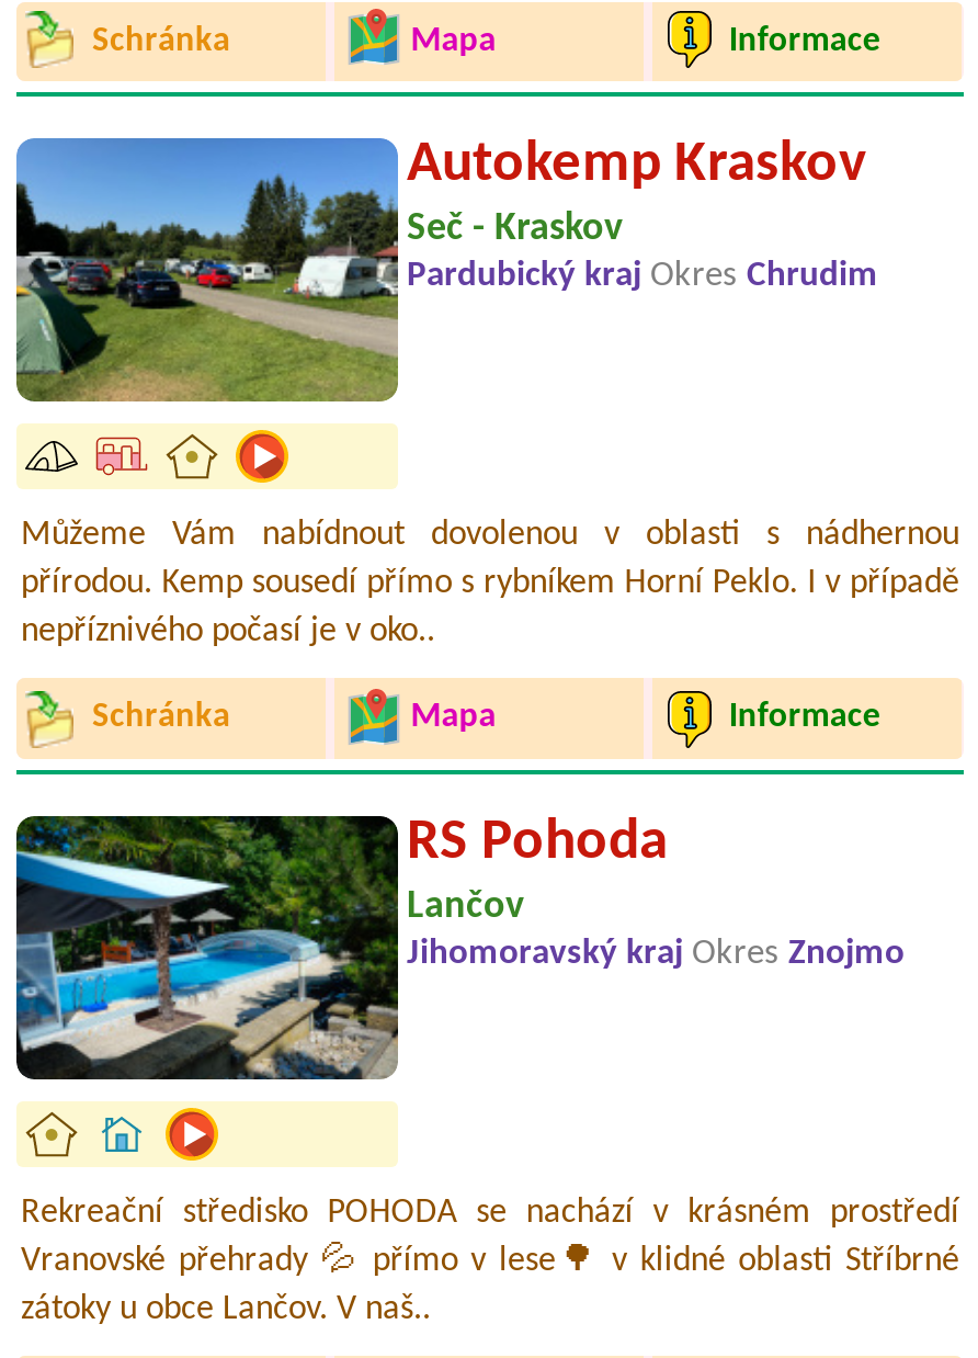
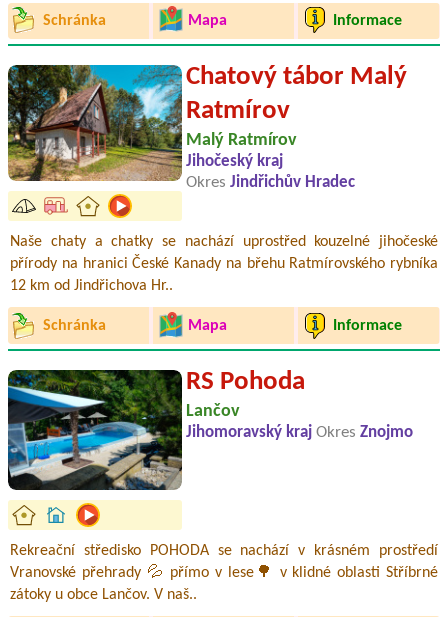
- [image]
- Autokemp Kraskov
- Seč - Kraskov
- Pardubický kraj Okres Chrudim
+ [image]
+ Chatový tábor Malý
+ Ratmírov
+ Malý Ratmírov
+ Jihočeský kraj
+ Okres Jindřichův Hradec

- Můžeme Vám nabídnout dovolenou v oblasti s nádhernou
- přírodou. Kemp sousedí přímo s rybníkem Horní Peklo. I v případě
- nepříznivého počasí je v oko..
+ Naše chaty a chatky se nachází uprostřed kouzelné jihočeské
+ přírody na hranici České Kanady na břehu Ratmírovského rybníka
+ 12 km od Jindřichova Hr..
